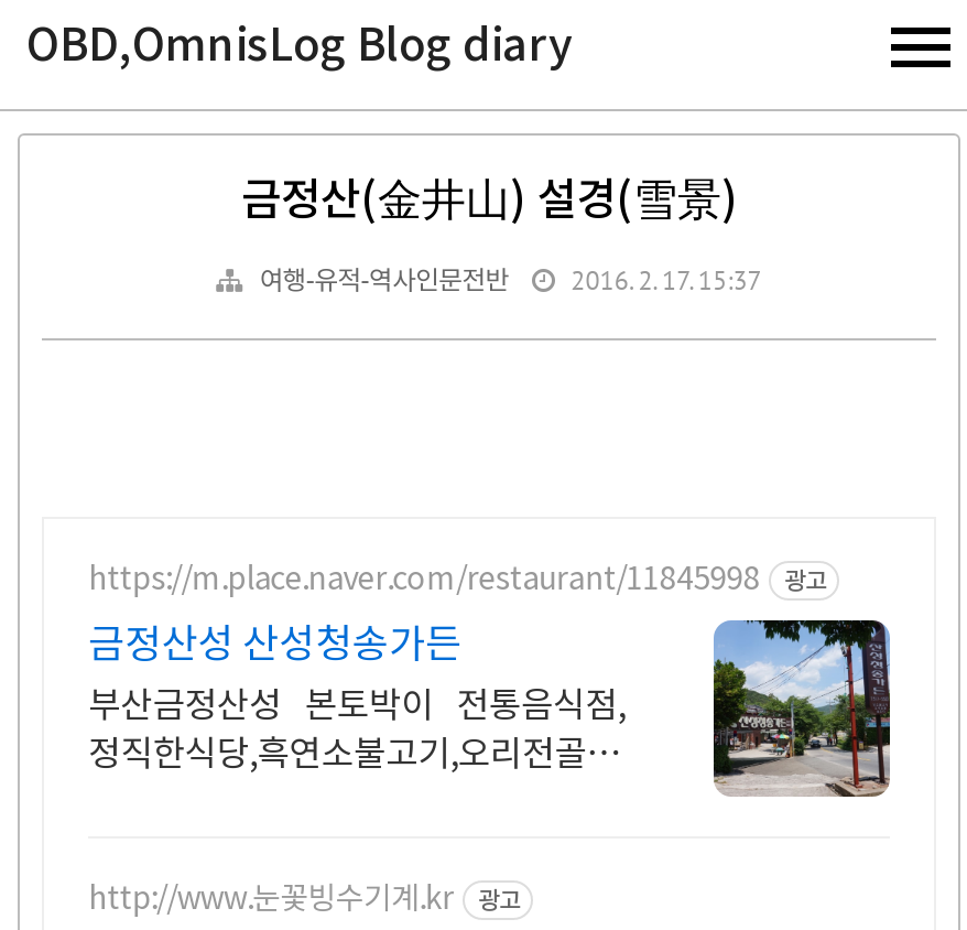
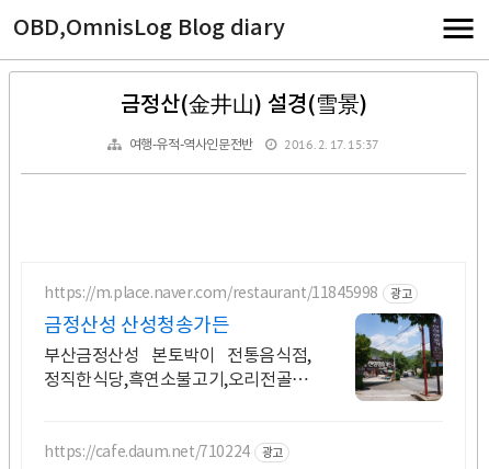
- http://www.눈꽃빙수기계.kr
+ https://cafe.daum.net/710224
